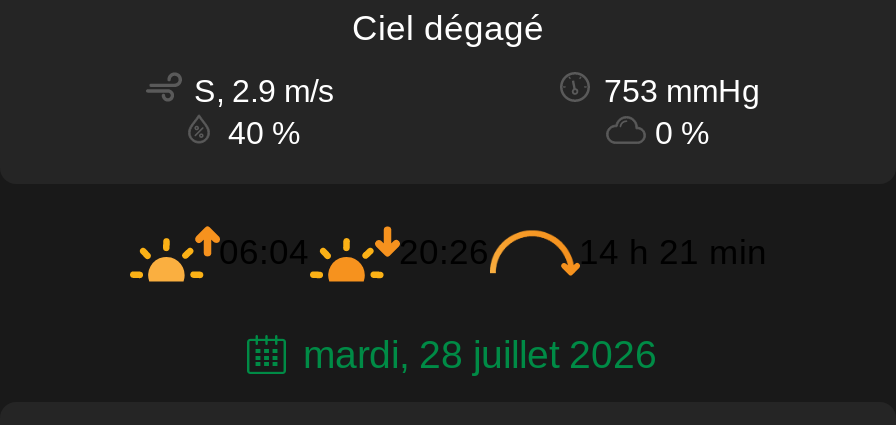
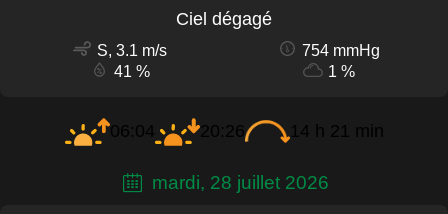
- S, 2.9 m/s
+ S, 3.1 m/s

- 753 mmHg
+ 754 mmHg

- 40 %
+ 41 %

- 0 %
+ 1 %
